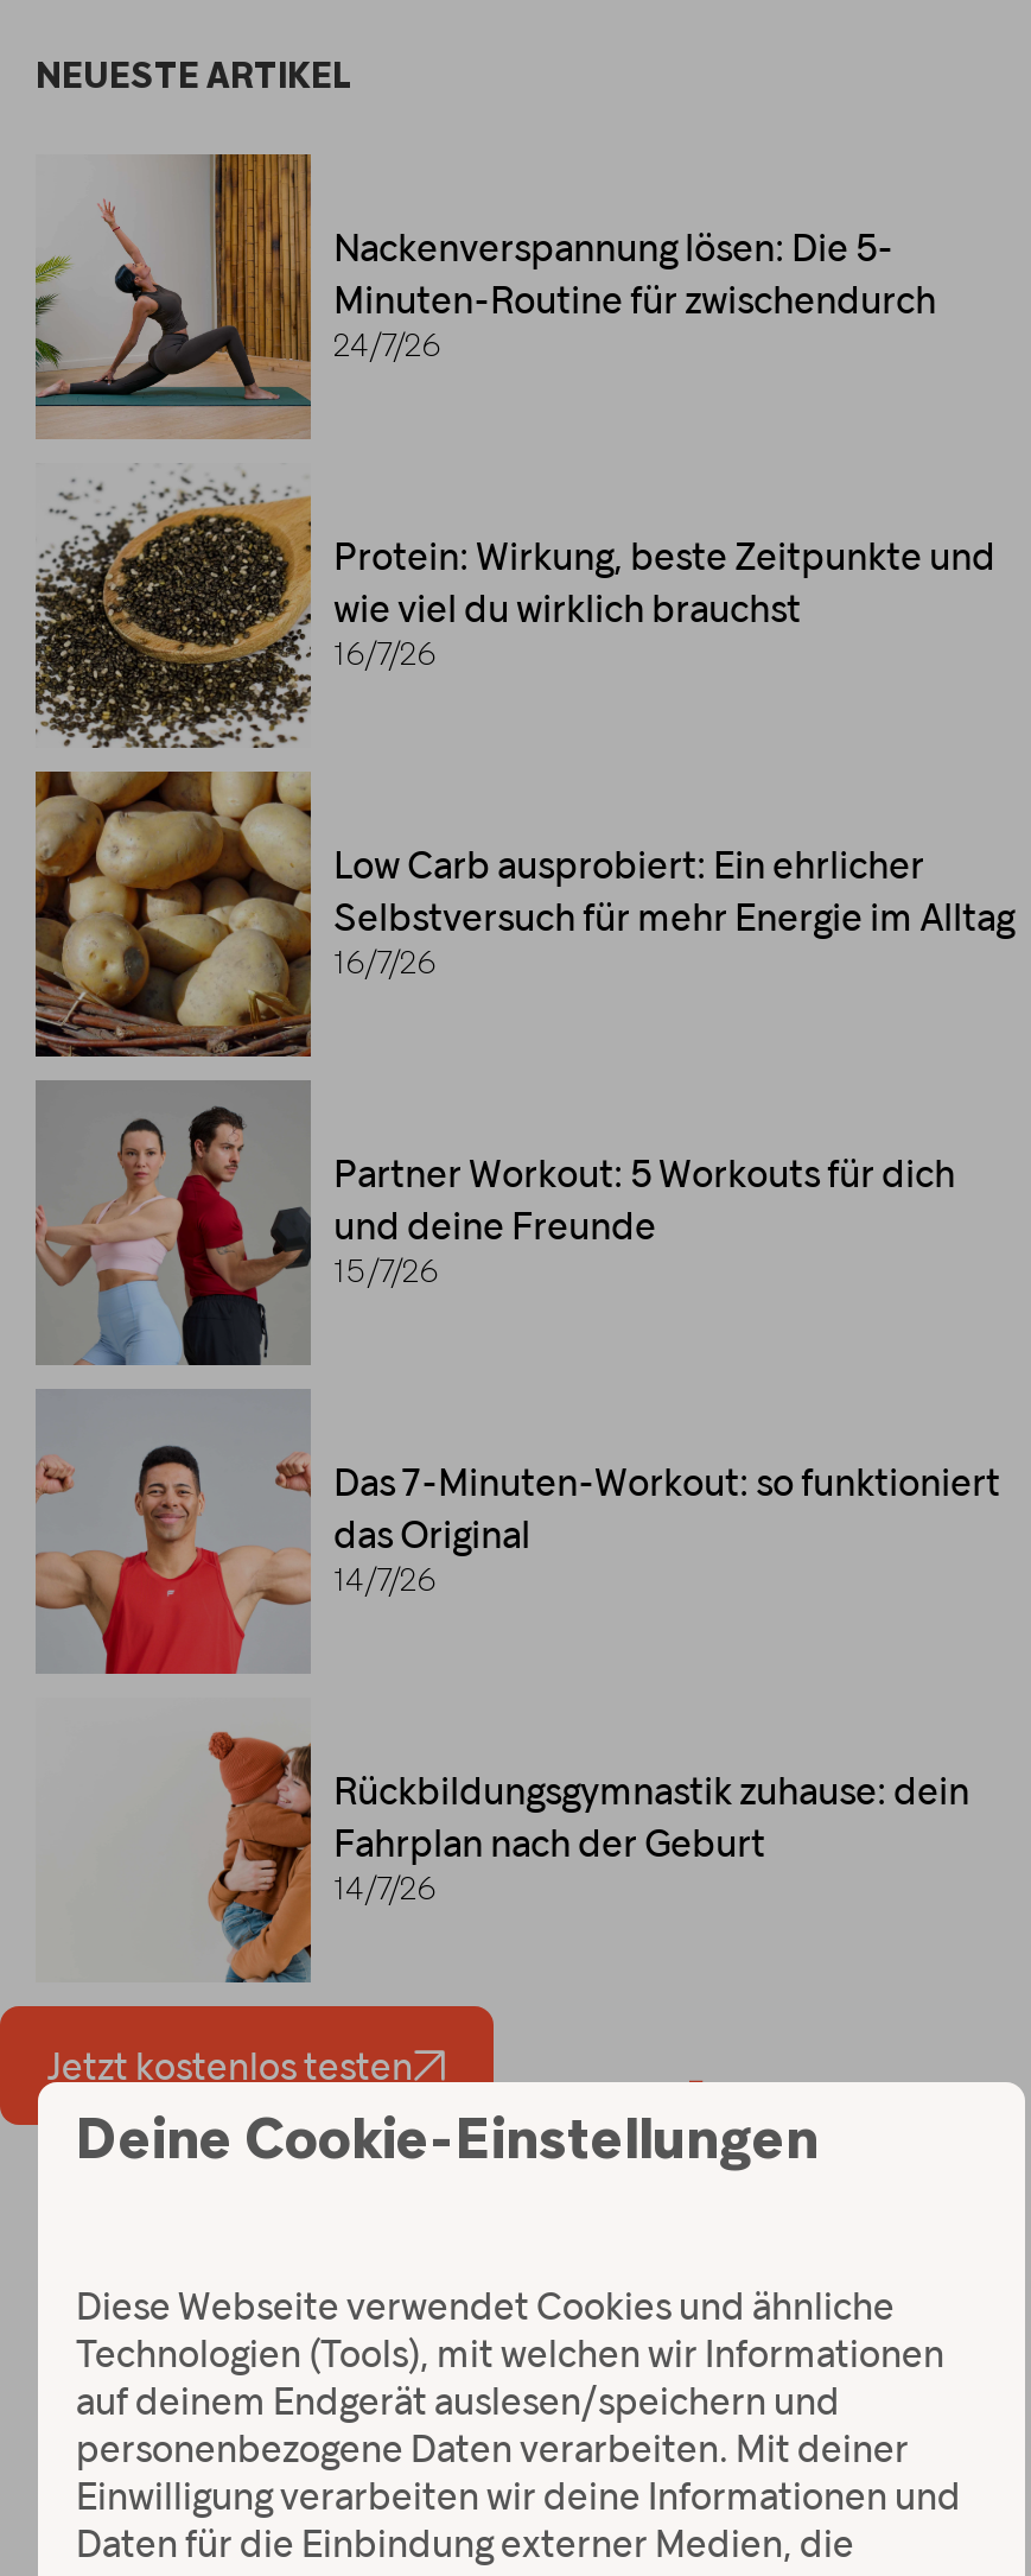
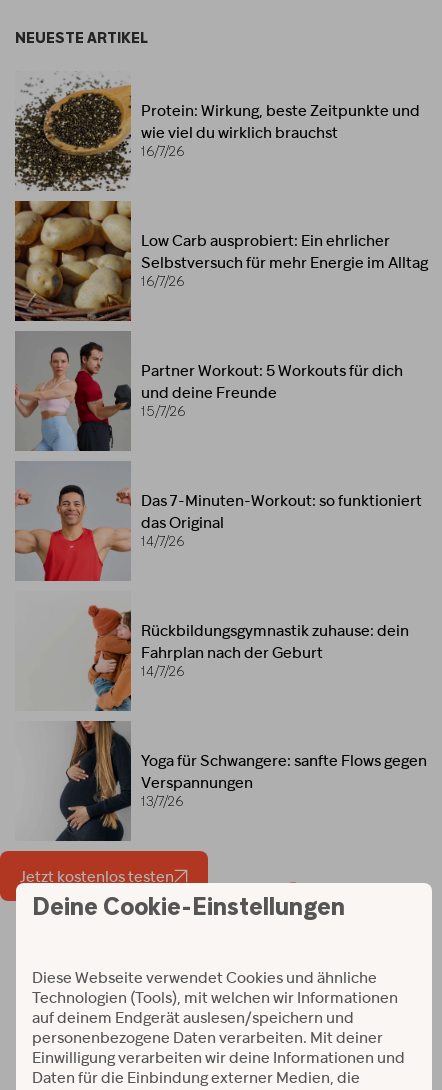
- [image]
- Nackenverspannung lösen: Die 5-
- Minuten-Routine für zwischendurch
- 24/7/26

moved up: [image] | Protein: Wirkung, beste Zeitpunkte und | wie viel du wirklich brauchst | ... | Fahrplan nach der Geburt | 14/7/26

+ [image]
+ Yoga für Schwangere: sanfte Flows gegen
+ Verspannungen
+ 13/7/26
